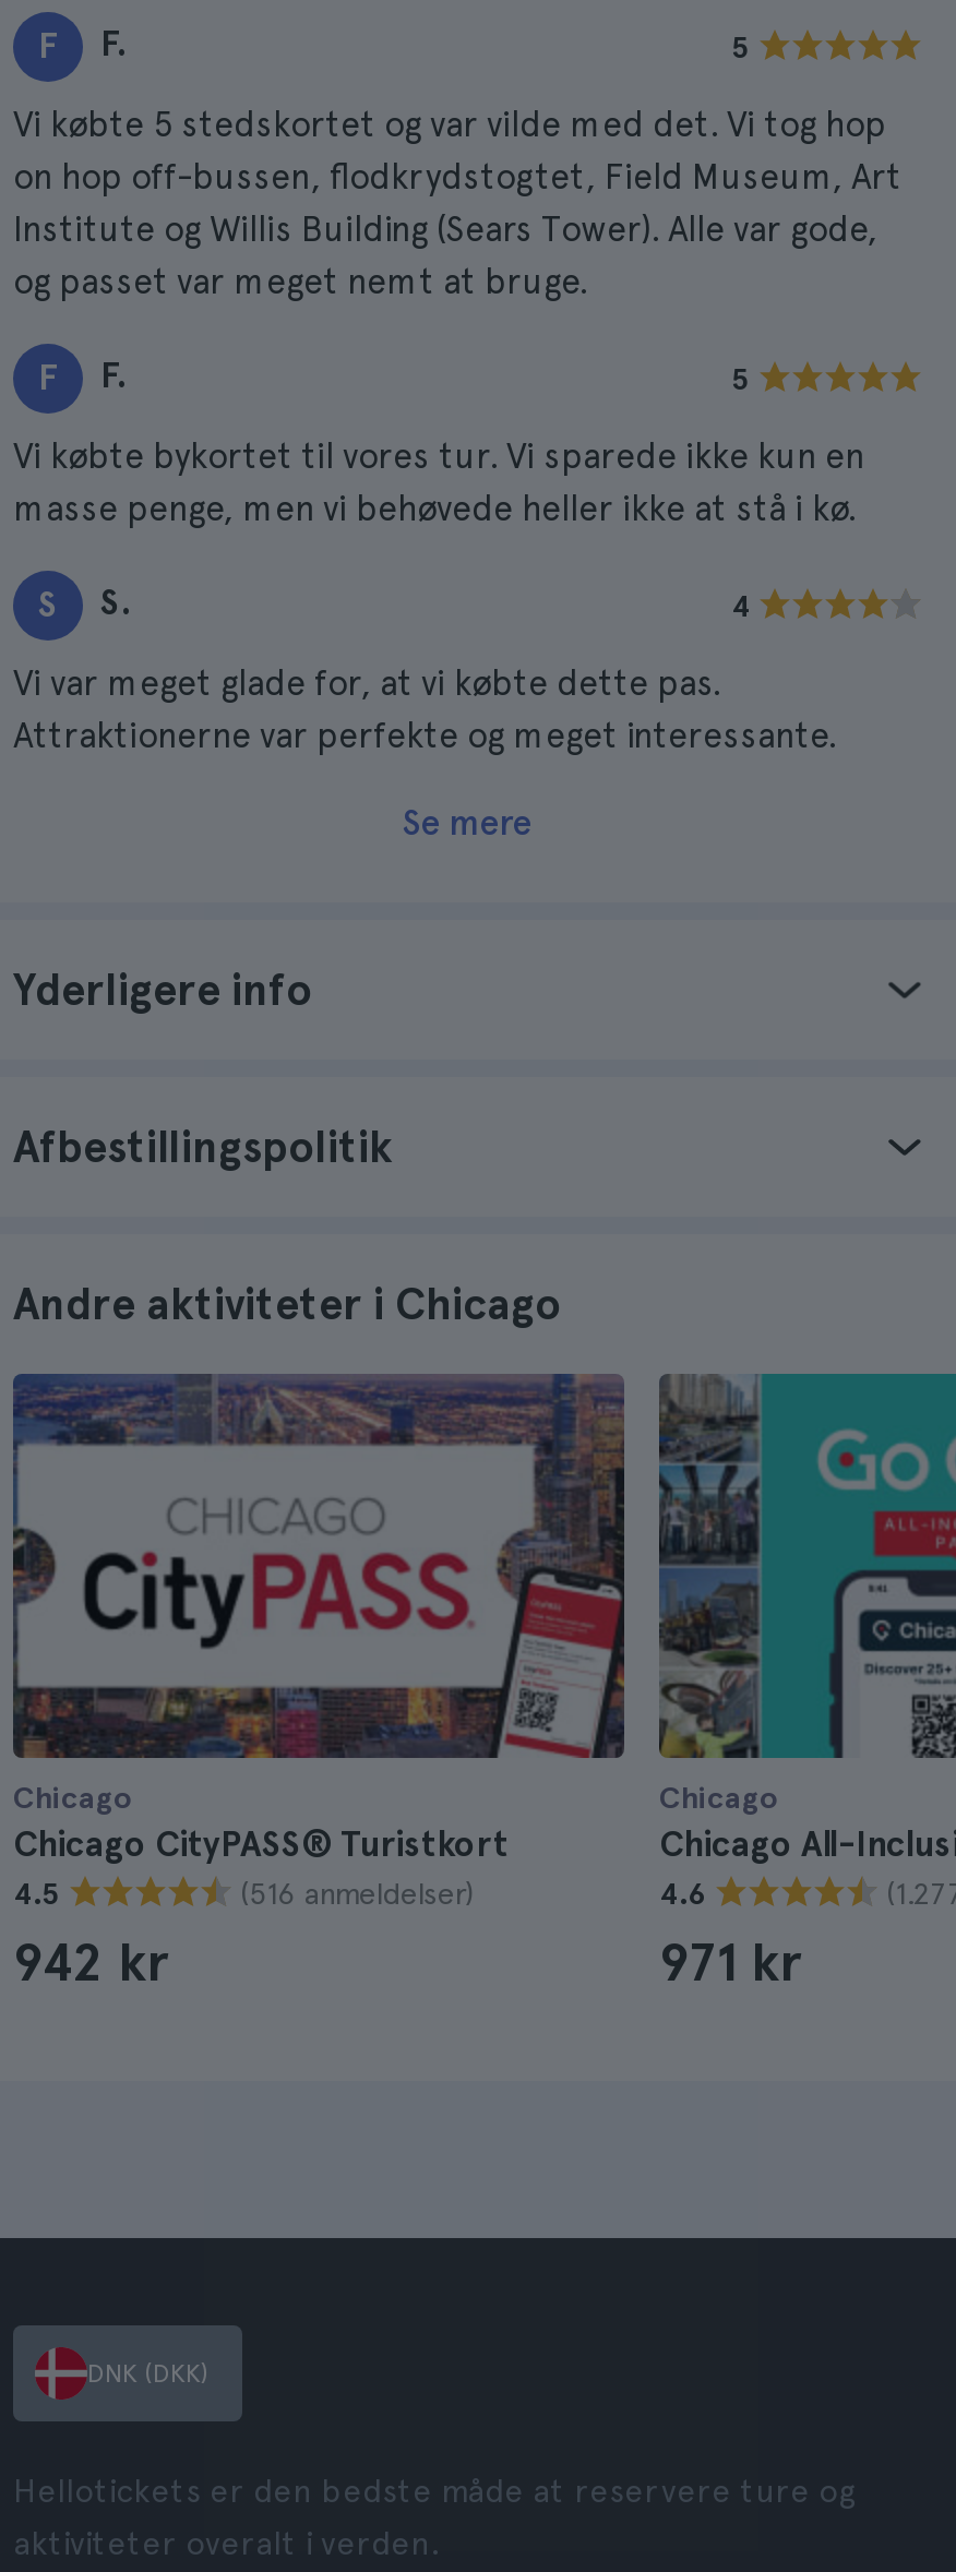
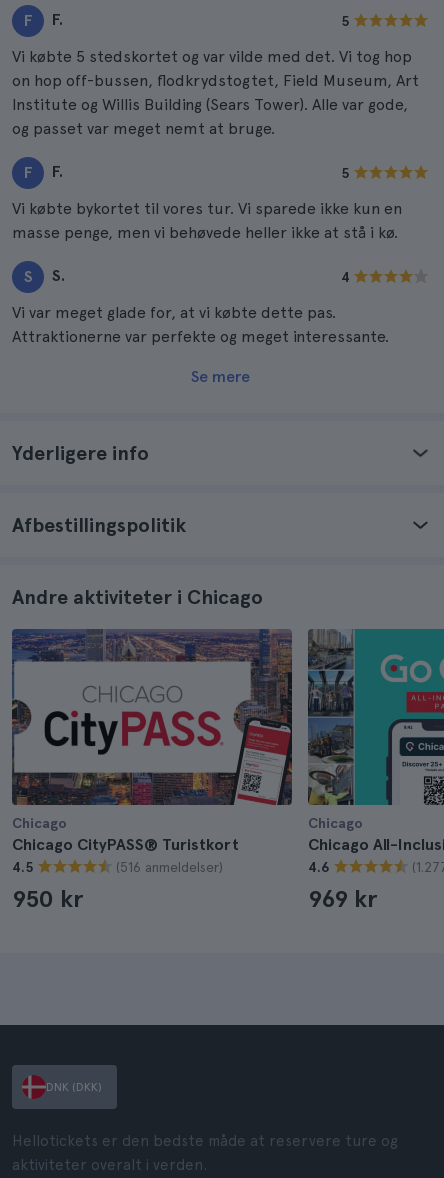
- 942 kr
+ 950 kr

- 971 kr
+ 969 kr
